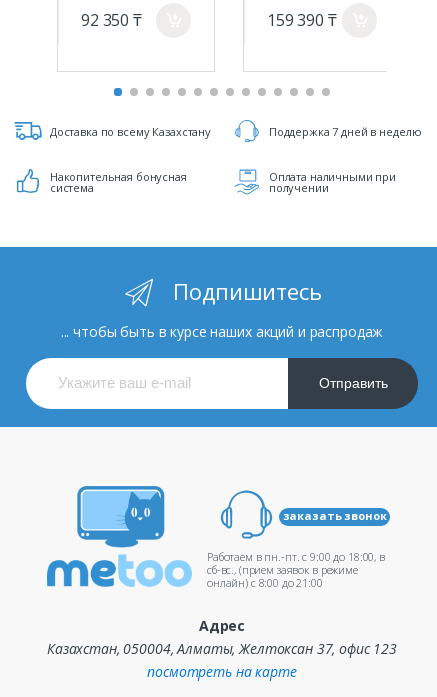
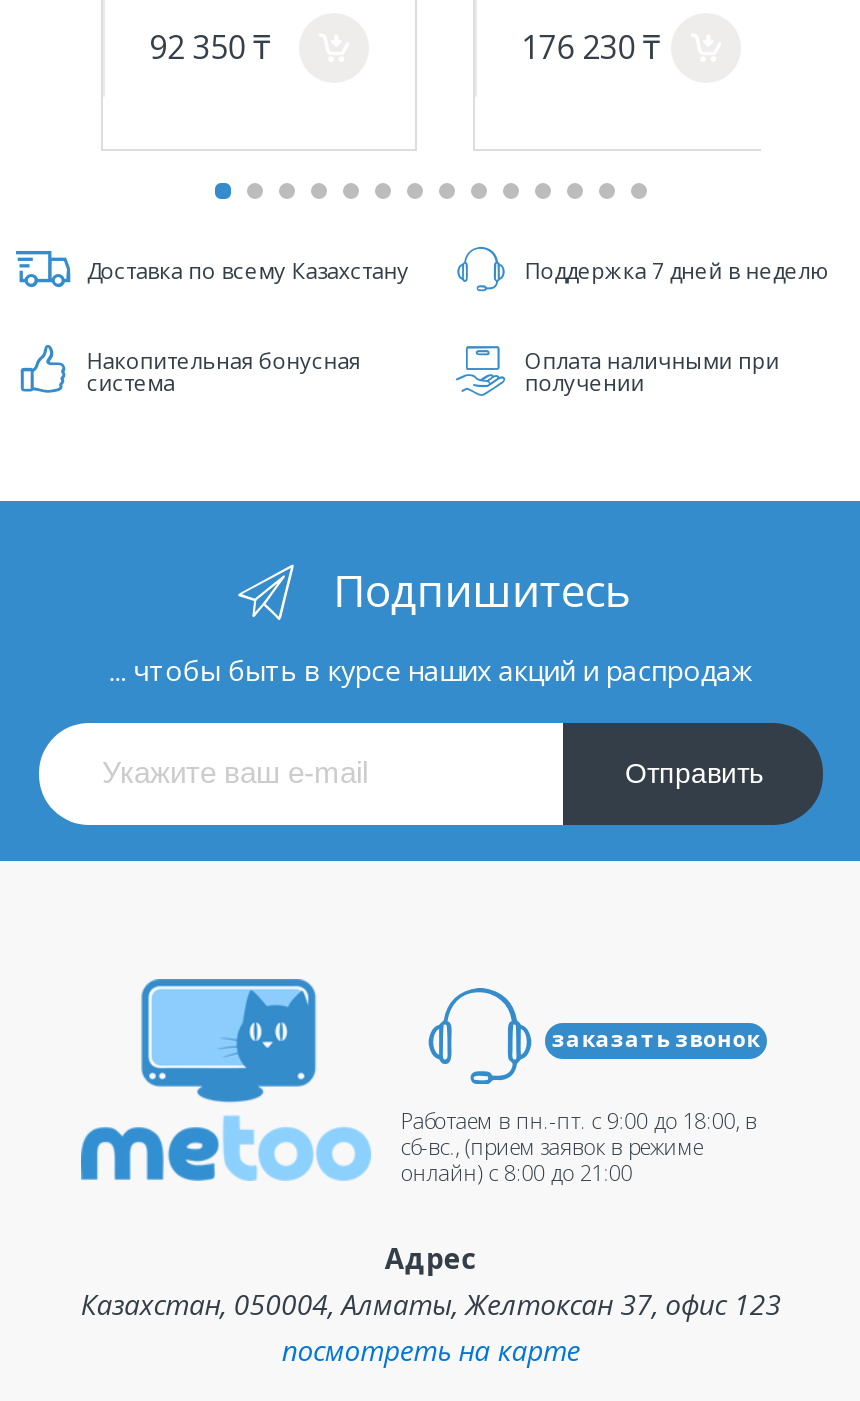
- 159 390 ₸
+ 176 230 ₸
